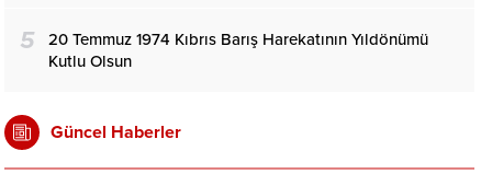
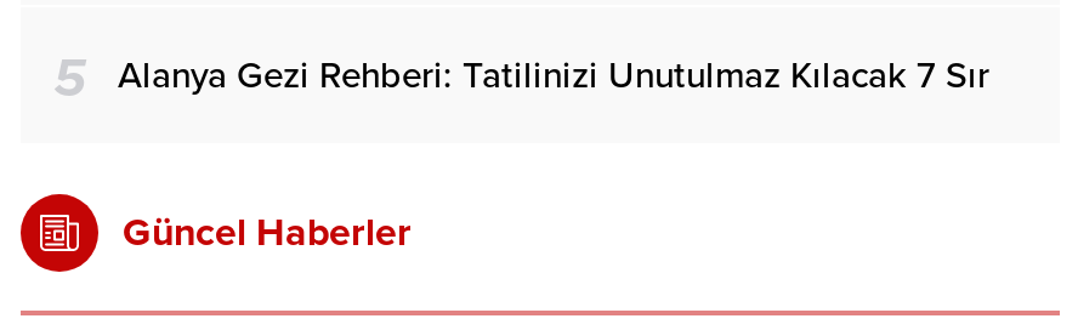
- 20 Temmuz 1974 Kıbrıs Barış Harekatının Yıldönümü
- Kutlu Olsun
+ Alanya Gezi Rehberi: Tatilinizi Unutulmaz Kılacak 7 Sır
